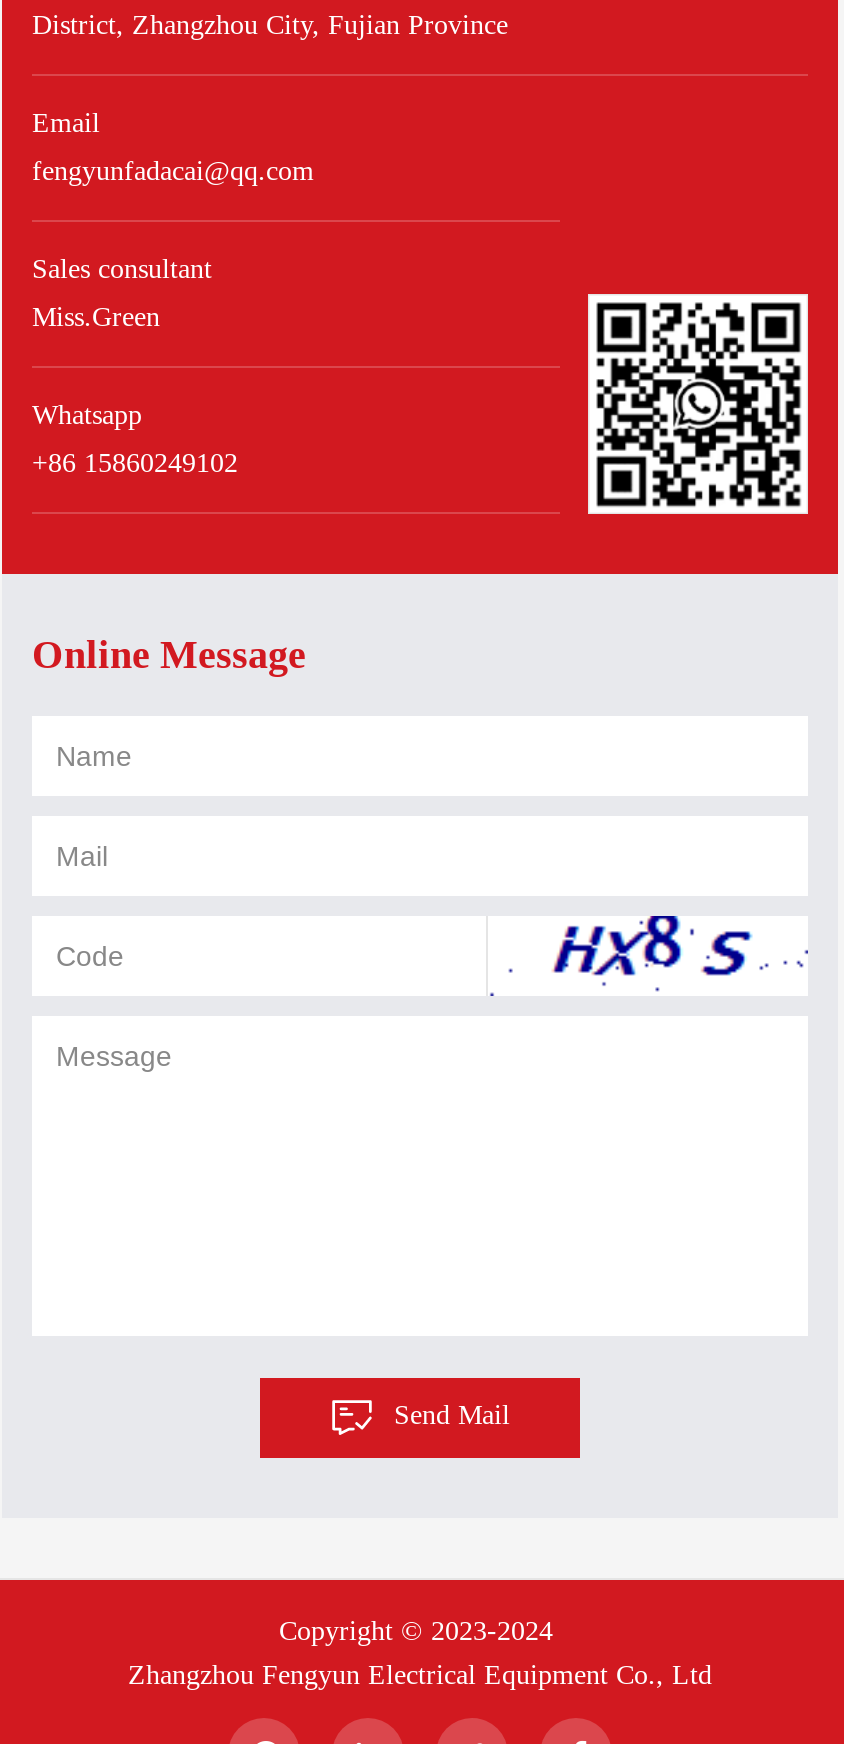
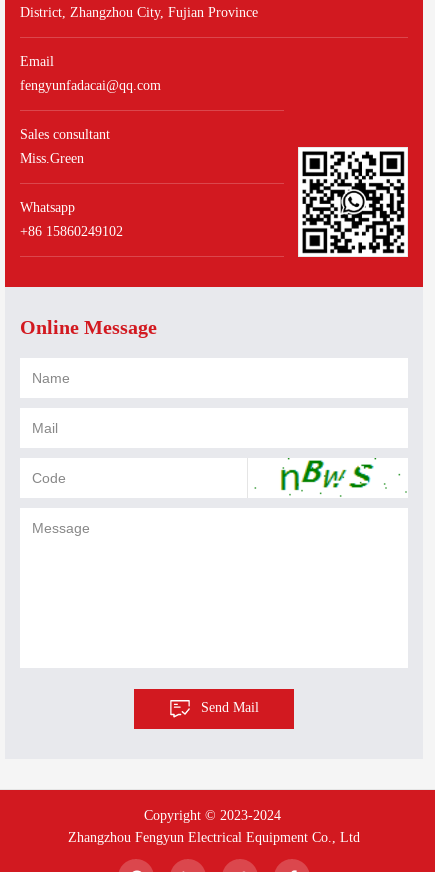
- [image]
+ [image]
